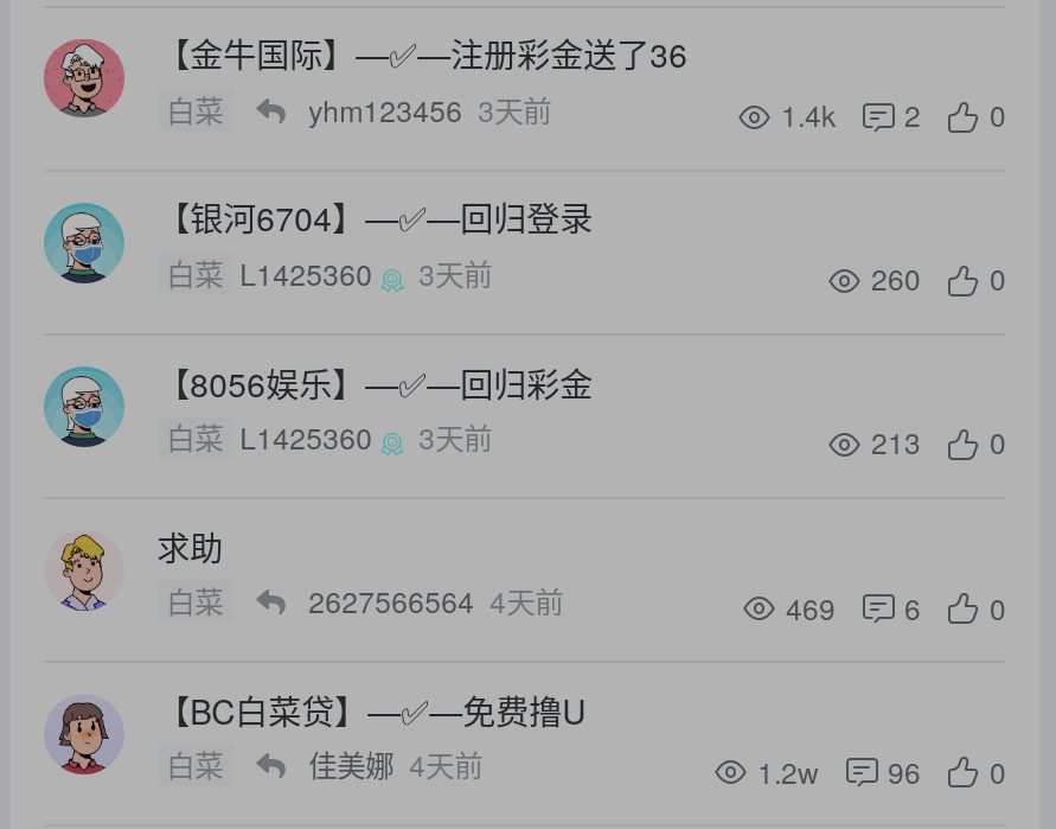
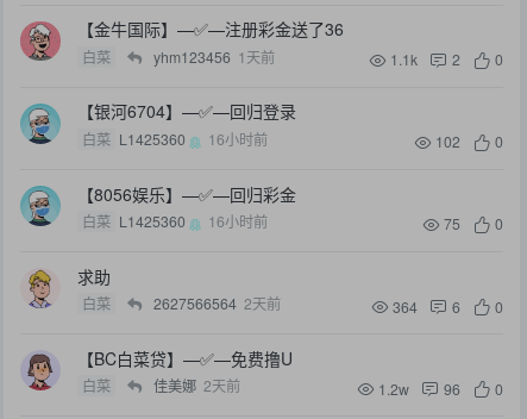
- yhm123456 3天前
- 1.4k
+ yhm123456 1天前
+ 1.1k

- 3天前
- 260
+ 16小时前
+ 102

- 3天前
- 213
+ 16小时前
+ 75

- 2627566564 4天前
+ 2627566564 2天前

- 469 6 0
+ 364 6 0

- 佳美娜 4天前
+ 佳美娜 2天前
